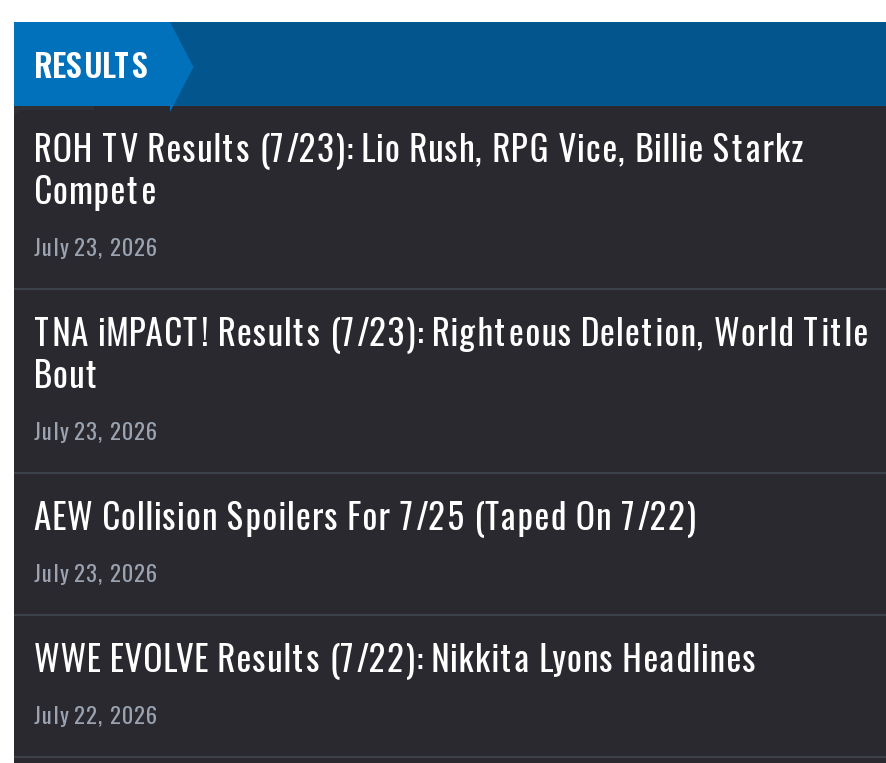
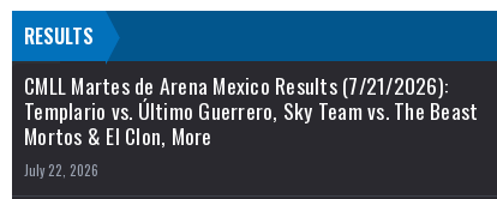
- ROH TV Results (7/23): Lio Rush, RPG Vice, Billie Starkz
- Compete
- July 23, 2026
- TNA iMPACT! Results (7/23): Righteous Deletion, World Title
- Bout
- July 23, 2026
- AEW Collision Spoilers For 7/25 (Taped On 7/22)
- July 23, 2026
- WWE EVOLVE Results (7/22): Nikkita Lyons Headlines
+ CMLL Martes de Arena Mexico Results (7/21/2026):
+ Templario vs. Último Guerrero, Sky Team vs. The Beast
+ Mortos & El Clon, More
